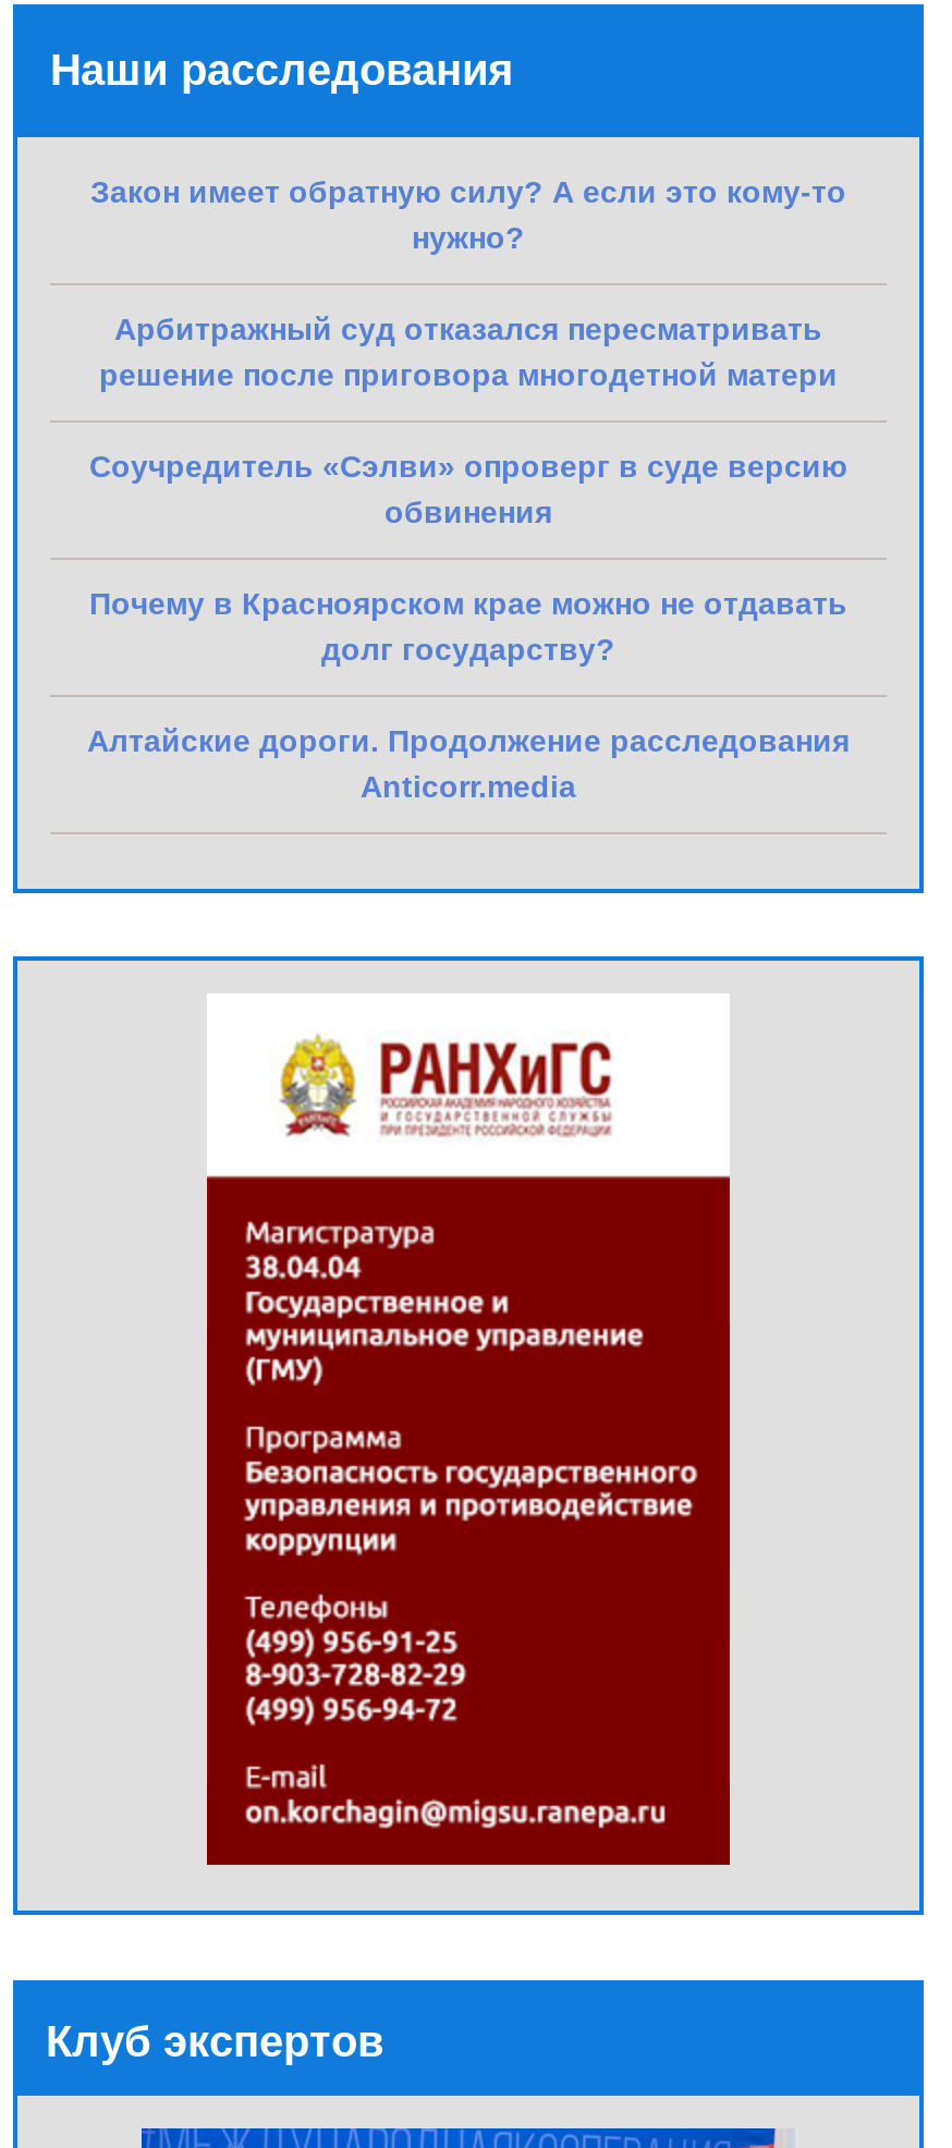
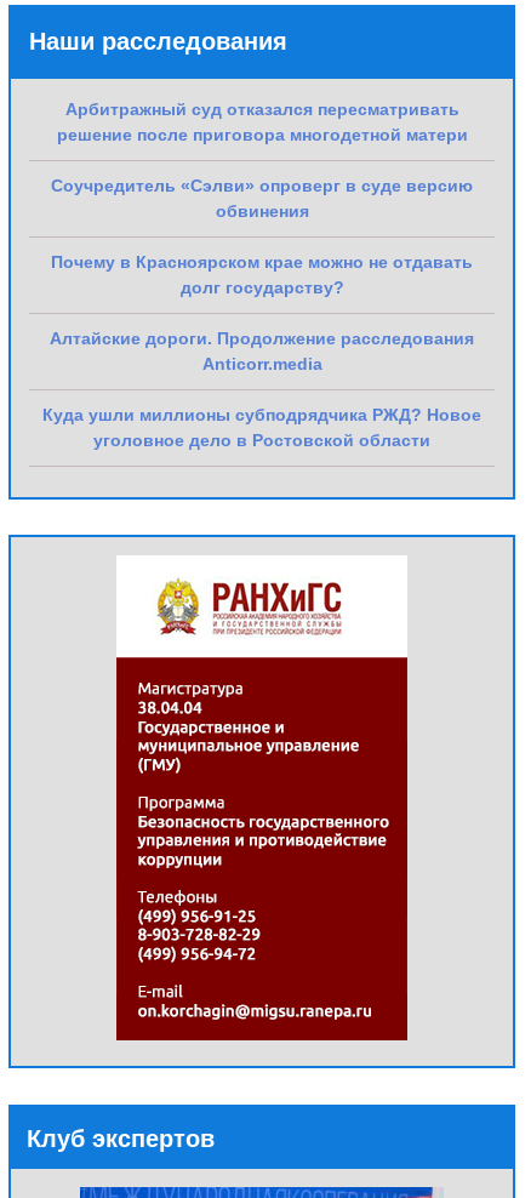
- Закон имеет обратную силу? А если это кому-то
- нужно?

moved up: Арбитражный суд отказался пересматривать | решение после приговора многодетной матери | Соучредитель «Сэлви» опроверг в суде версию | обвинения | Почему в Красноярском крае можно не отдавать | долг государству? | Алтайские дороги. Продолжение расследования | Anticorr.media

+ Куда ушли миллионы субподрядчика РЖД? Новое
+ уголовное дело в Ростовской области
